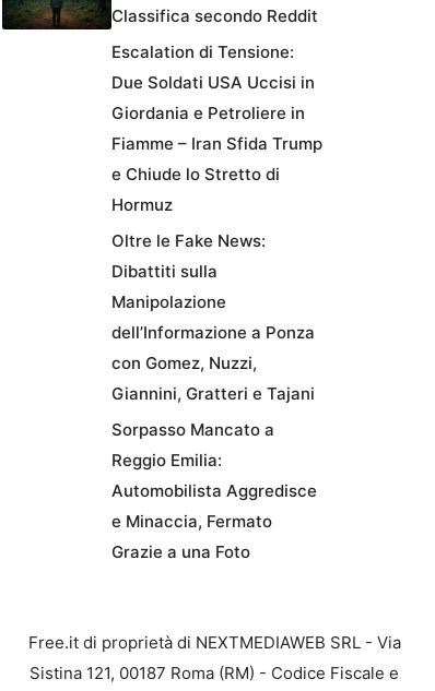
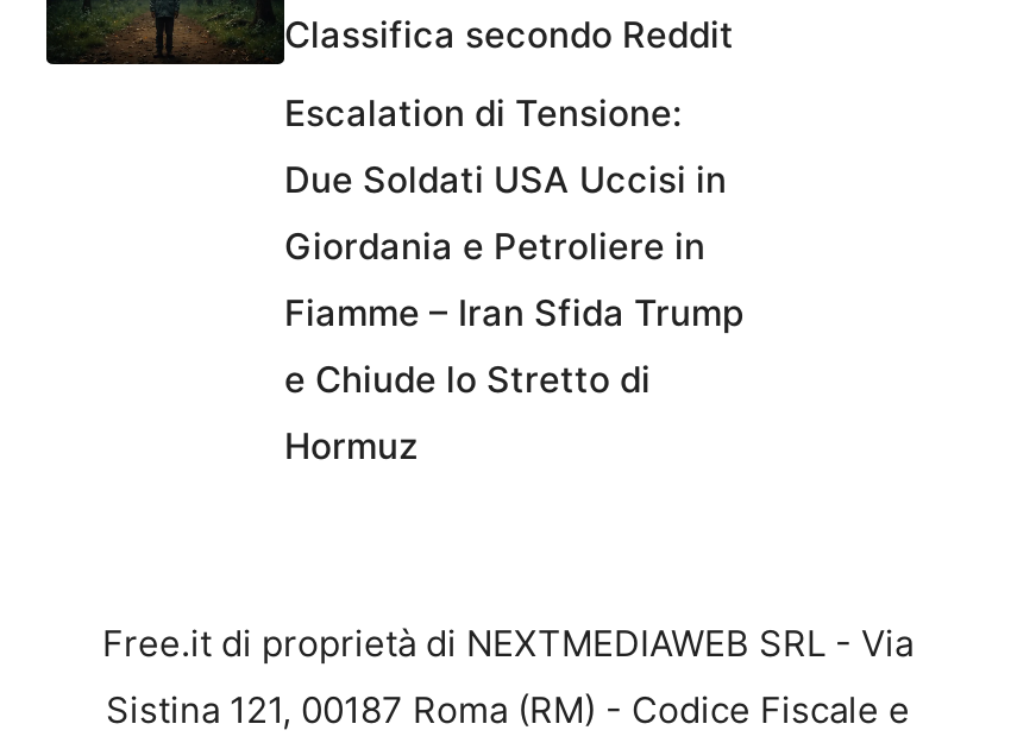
- Oltre le Fake News:
- Dibattiti sulla
- Manipolazione
- dell’Informazione a Ponza
- con Gomez, Nuzzi,
- Giannini, Gratteri e Tajani
- Sorpasso Mancato a
- Reggio Emilia:
- Automobilista Aggredisce
- e Minaccia, Fermato
- Grazie a una Foto
